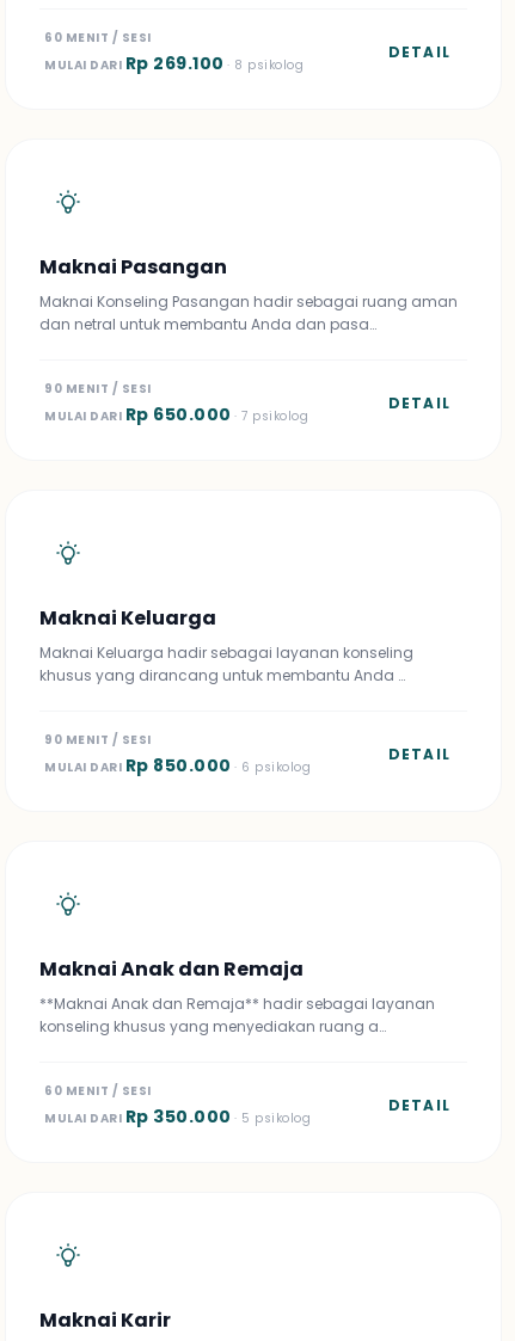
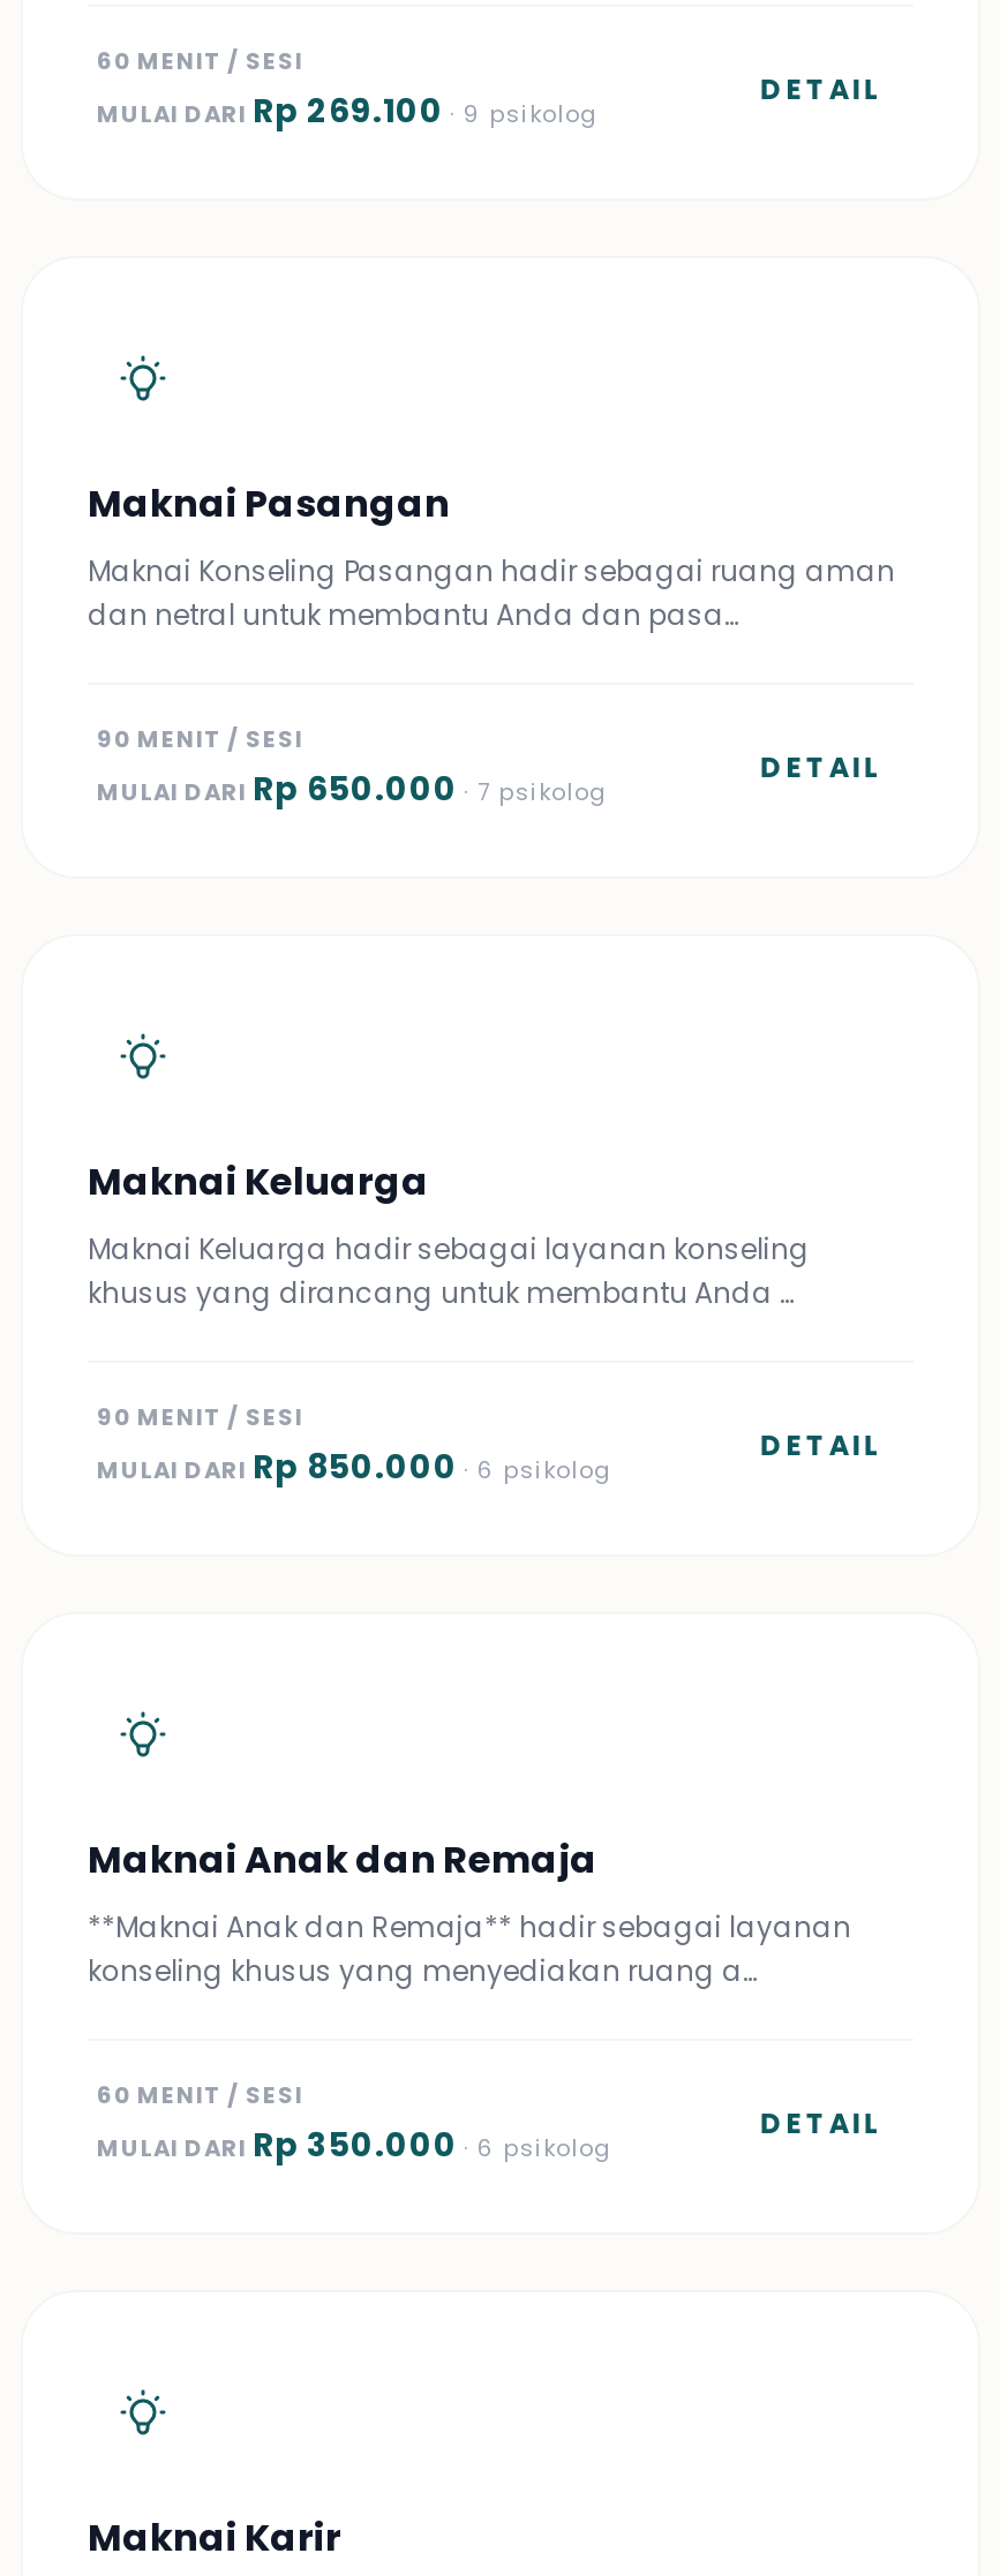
- MULAI DARI Rp 269.100 · 8 psikolog
+ MULAI DARI Rp 269.100 · 9 psikolog

- MULAI DARI Rp 350.000 · 5 psikolog
+ MULAI DARI Rp 350.000 · 6 psikolog
